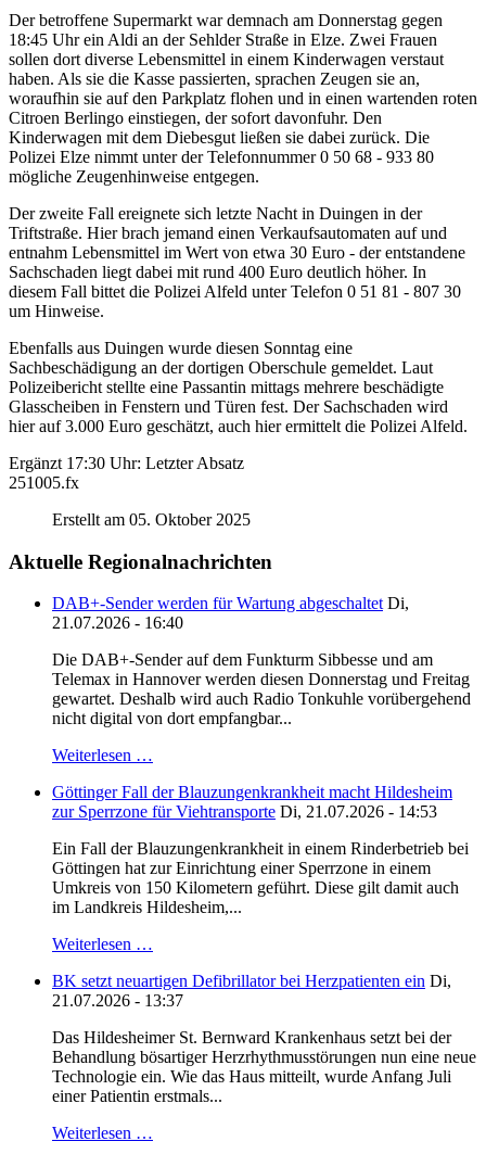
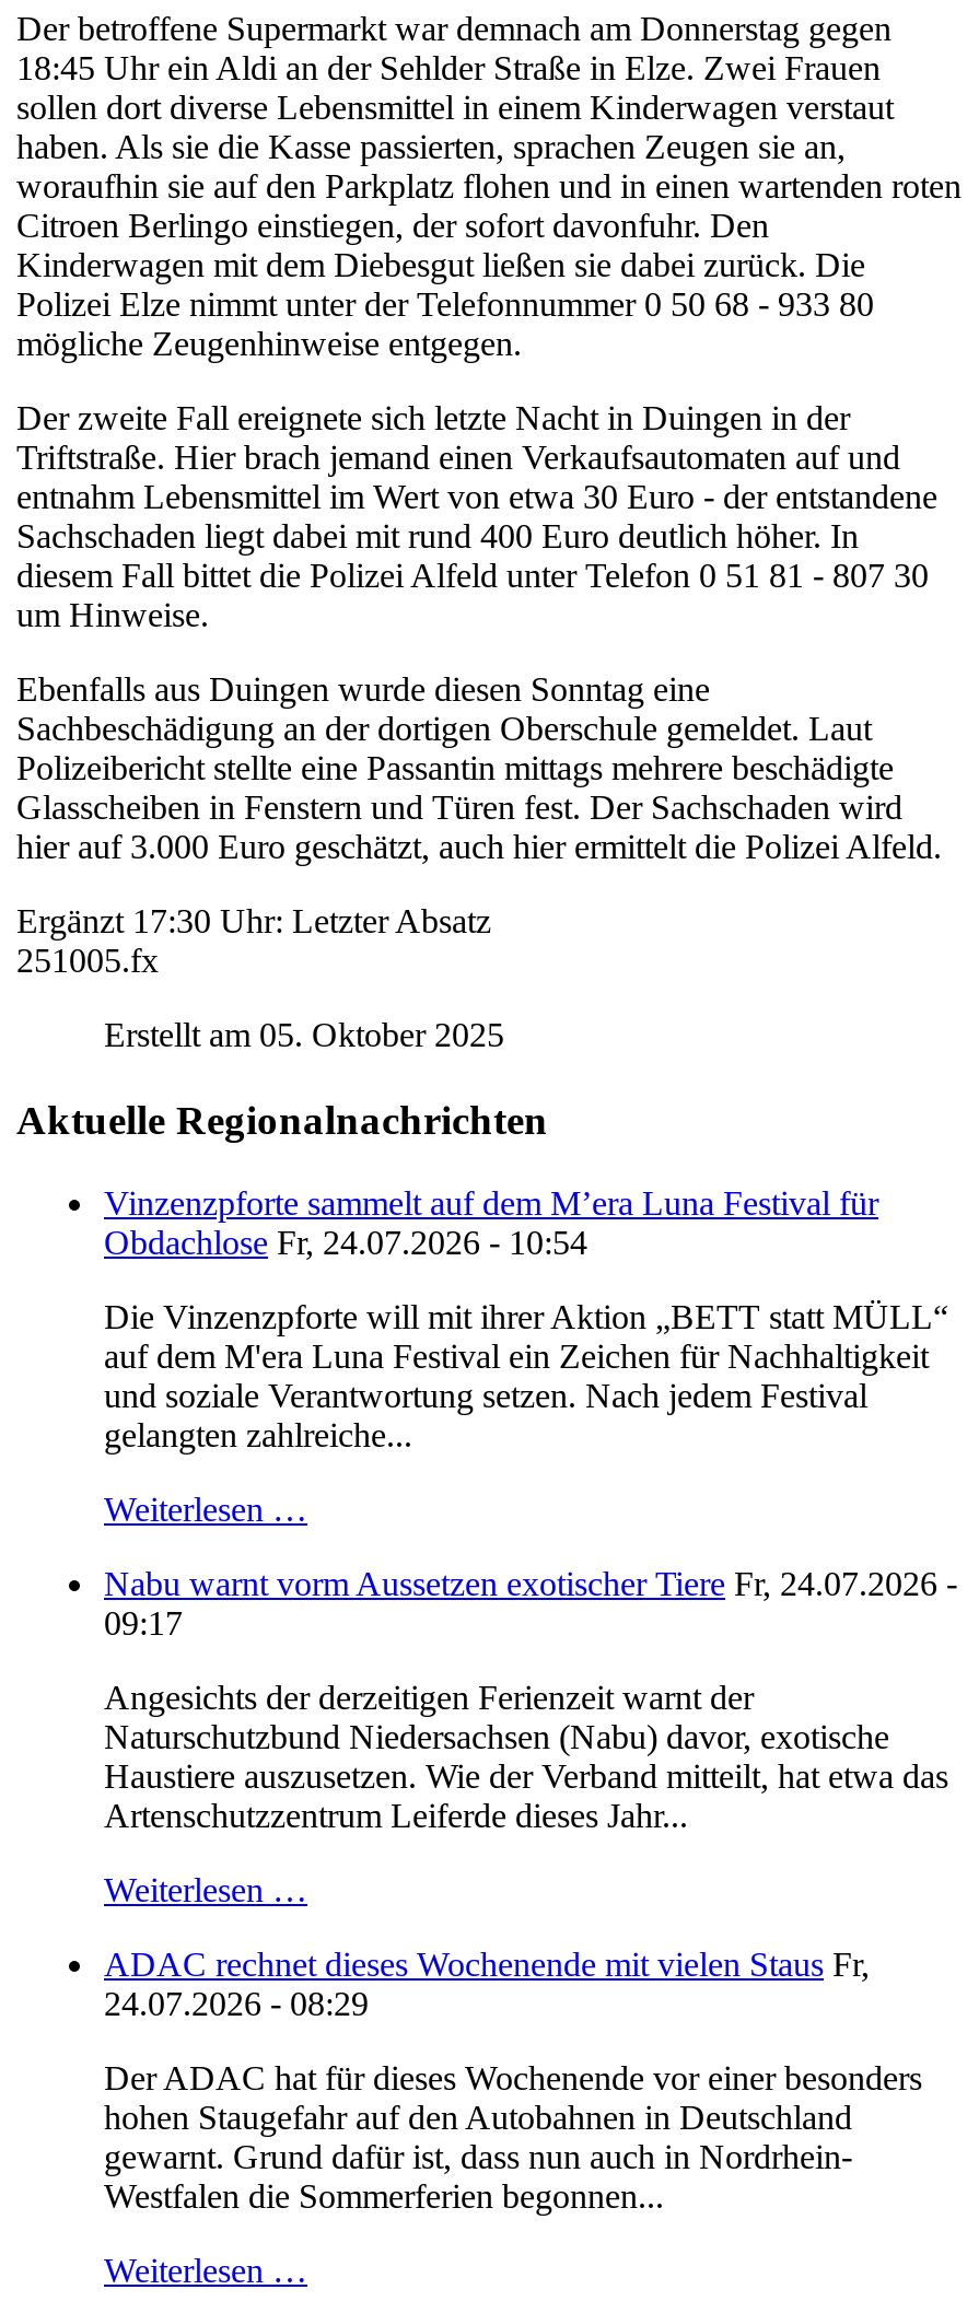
- DAB+-Sender werden für Wartung abgeschaltet Di,
- 21.07.2026 - 16:40
+ Vinzenzpforte sammelt auf dem M’era Luna Festival für
+ Obdachlose Fr, 24.07.2026 - 10:54

- Die DAB+-Sender auf dem Funkturm Sibbesse und am
- Telemax in Hannover werden diesen Donnerstag und Freitag
- gewartet. Deshalb wird auch Radio Tonkuhle vorübergehend
- nicht digital von dort empfangbar...
+ Die Vinzenzpforte will mit ihrer Aktion „BETT statt MÜLL“
+ auf dem M'era Luna Festival ein Zeichen für Nachhaltigkeit
+ und soziale Verantwortung setzen. Nach jedem Festival
+ gelangten zahlreiche...

- Göttinger Fall der Blauzungenkrankheit macht Hildesheim
- zur Sperrzone für Viehtransporte Di, 21.07.2026 - 14:53
+ Nabu warnt vorm Aussetzen exotischer Tiere Fr, 24.07.2026 -
+ 09:17

- Ein Fall der Blauzungenkrankheit in einem Rinderbetrieb bei
- Göttingen hat zur Einrichtung einer Sperrzone in einem
- Umkreis von 150 Kilometern geführt. Diese gilt damit auch
- im Landkreis Hildesheim,...
+ Angesichts der derzeitigen Ferienzeit warnt der
+ Naturschutzbund Niedersachsen (Nabu) davor, exotische
+ Haustiere auszusetzen. Wie der Verband mitteilt, hat etwa das
+ Artenschutzzentrum Leiferde dieses Jahr...

- BK setzt neuartigen Defibrillator bei Herzpatienten ein Di,
- 21.07.2026 - 13:37
+ ADAC rechnet dieses Wochenende mit vielen Staus Fr,
+ 24.07.2026 - 08:29

- Das Hildesheimer St. Bernward Krankenhaus setzt bei der
- Behandlung bösartiger Herzrhythmusstörungen nun eine neue
- Technologie ein. Wie das Haus mitteilt, wurde Anfang Juli
- einer Patientin erstmals...
+ Der ADAC hat für dieses Wochenende vor einer besonders
+ hohen Staugefahr auf den Autobahnen in Deutschland
+ gewarnt. Grund dafür ist, dass nun auch in Nordrhein-
+ Westfalen die Sommerferien begonnen...
